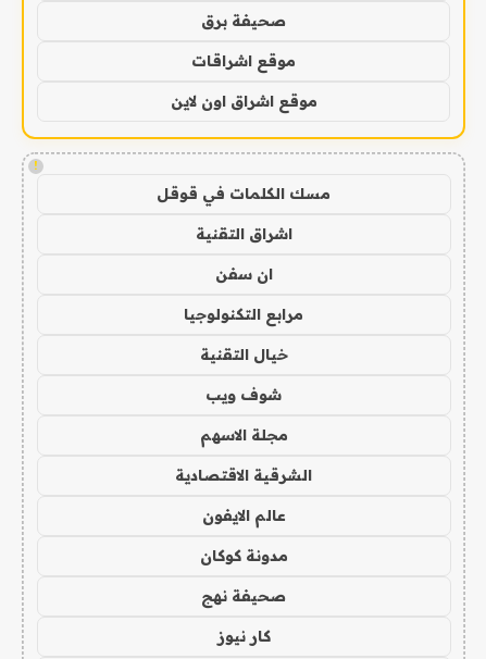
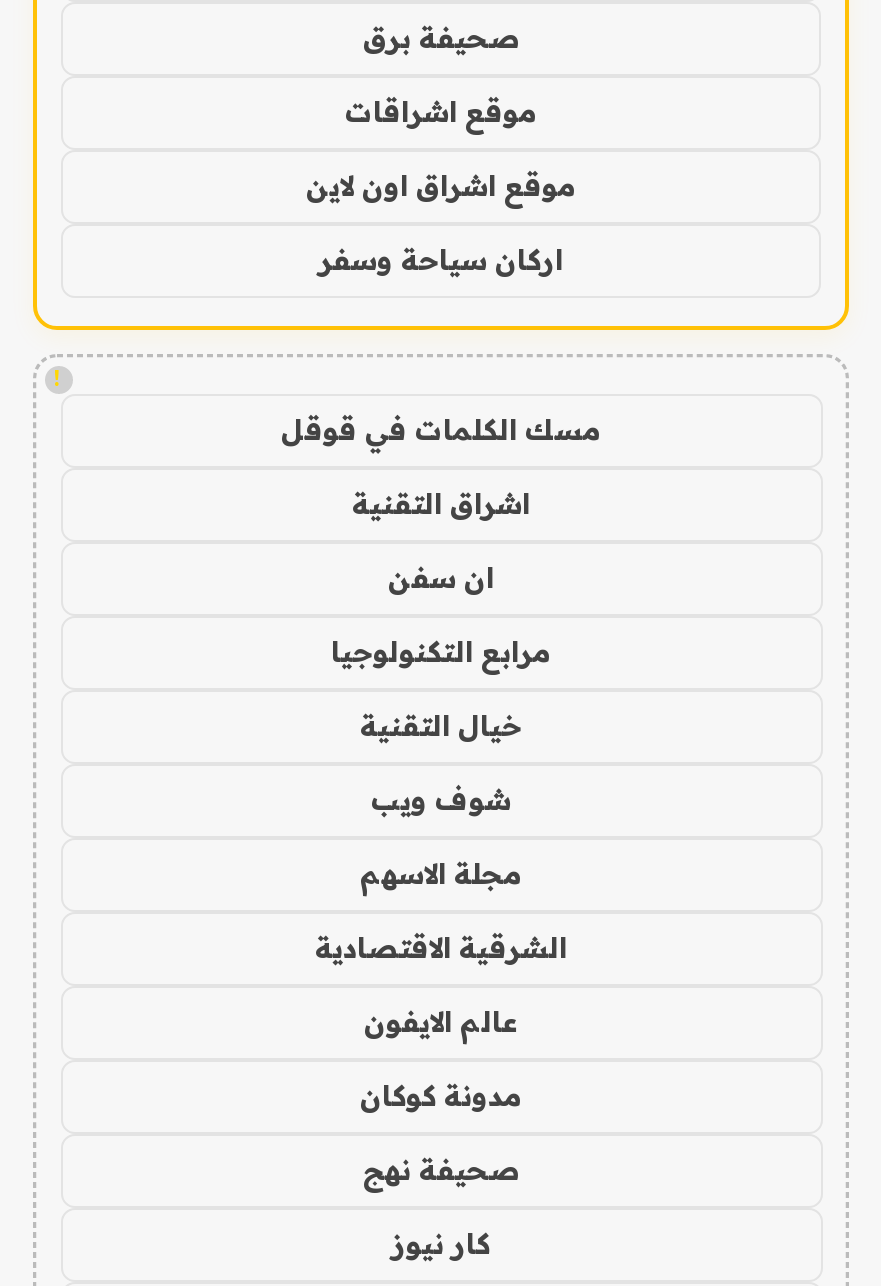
+ اركان سياحة وسفر
